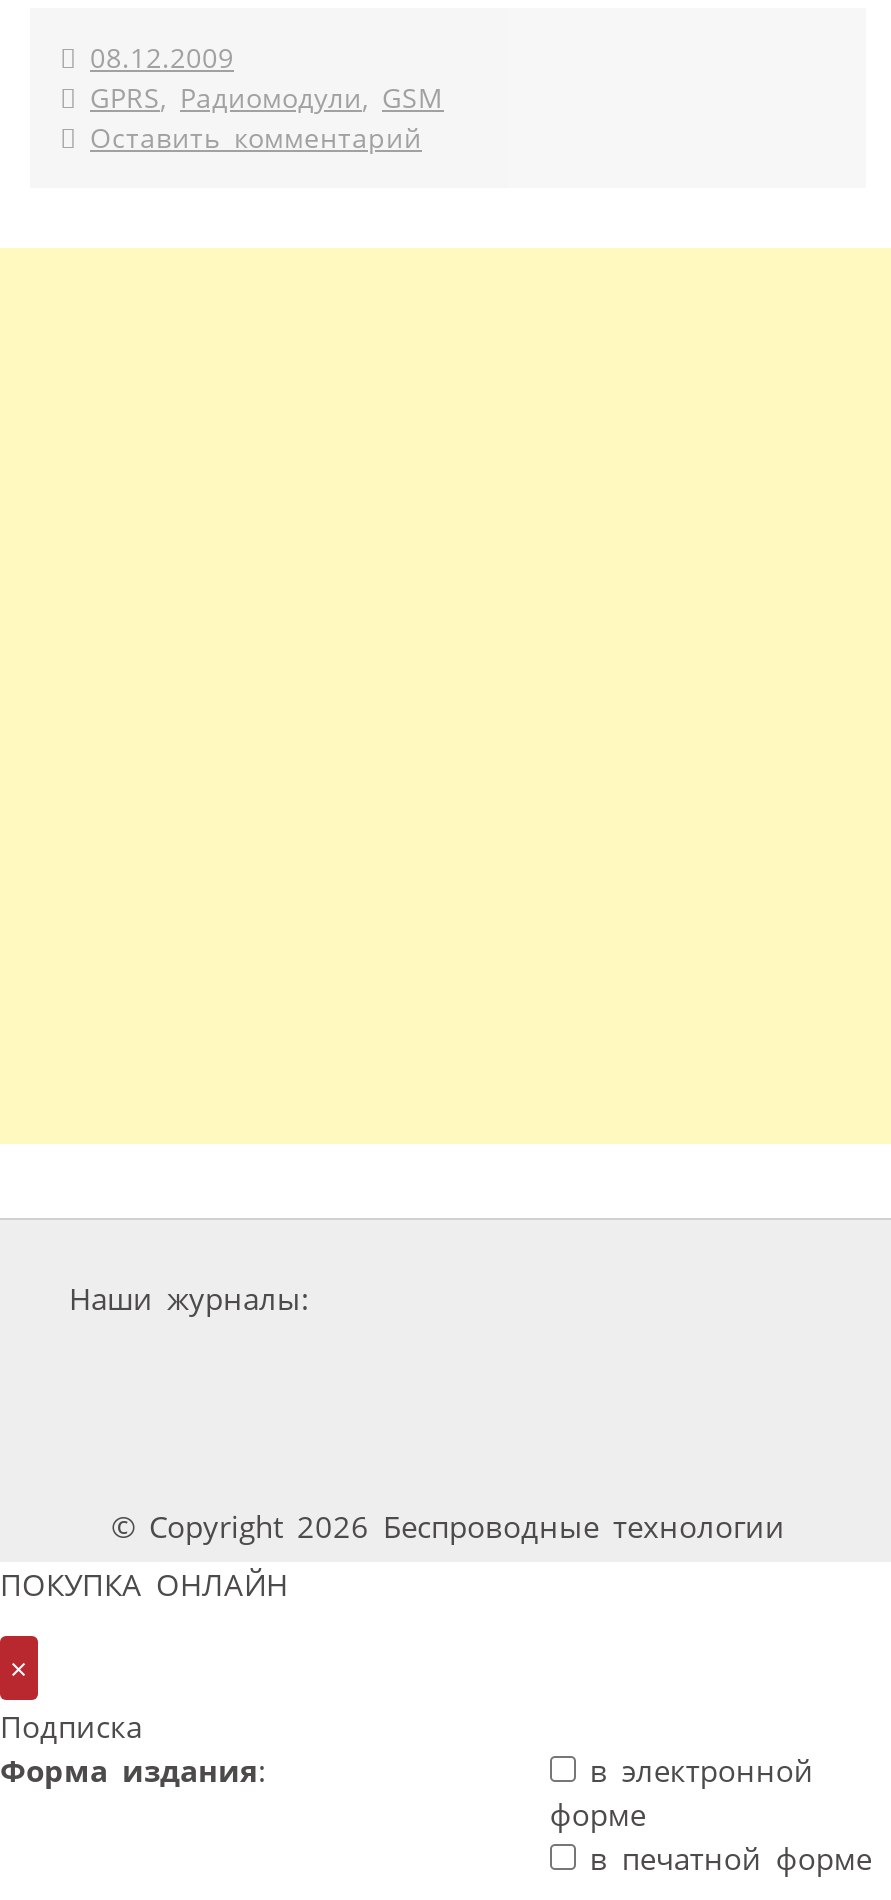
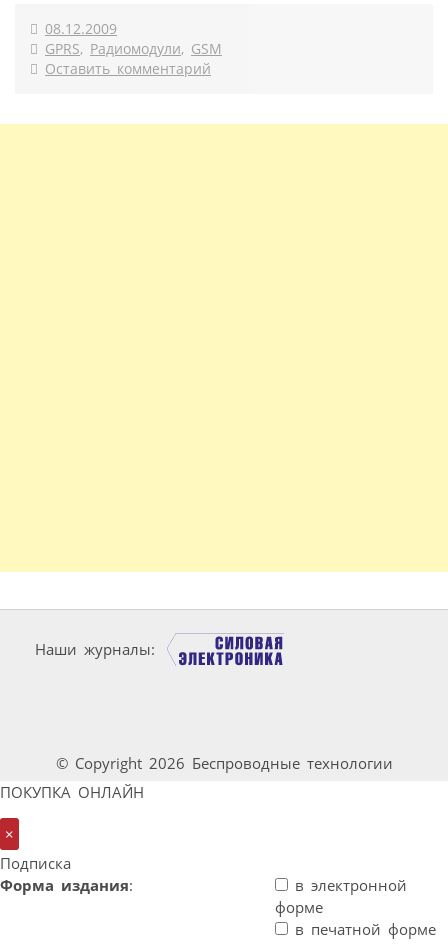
+ [image]
